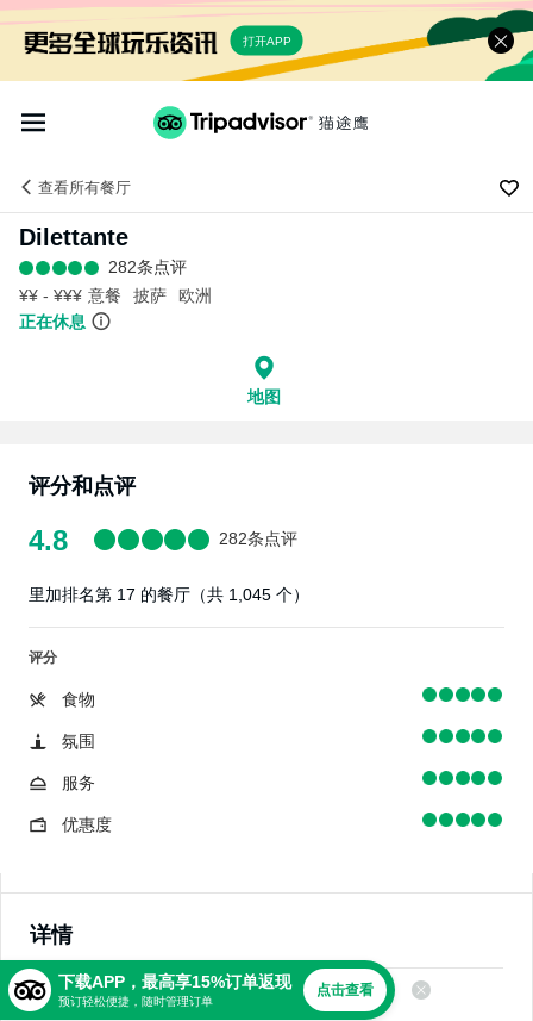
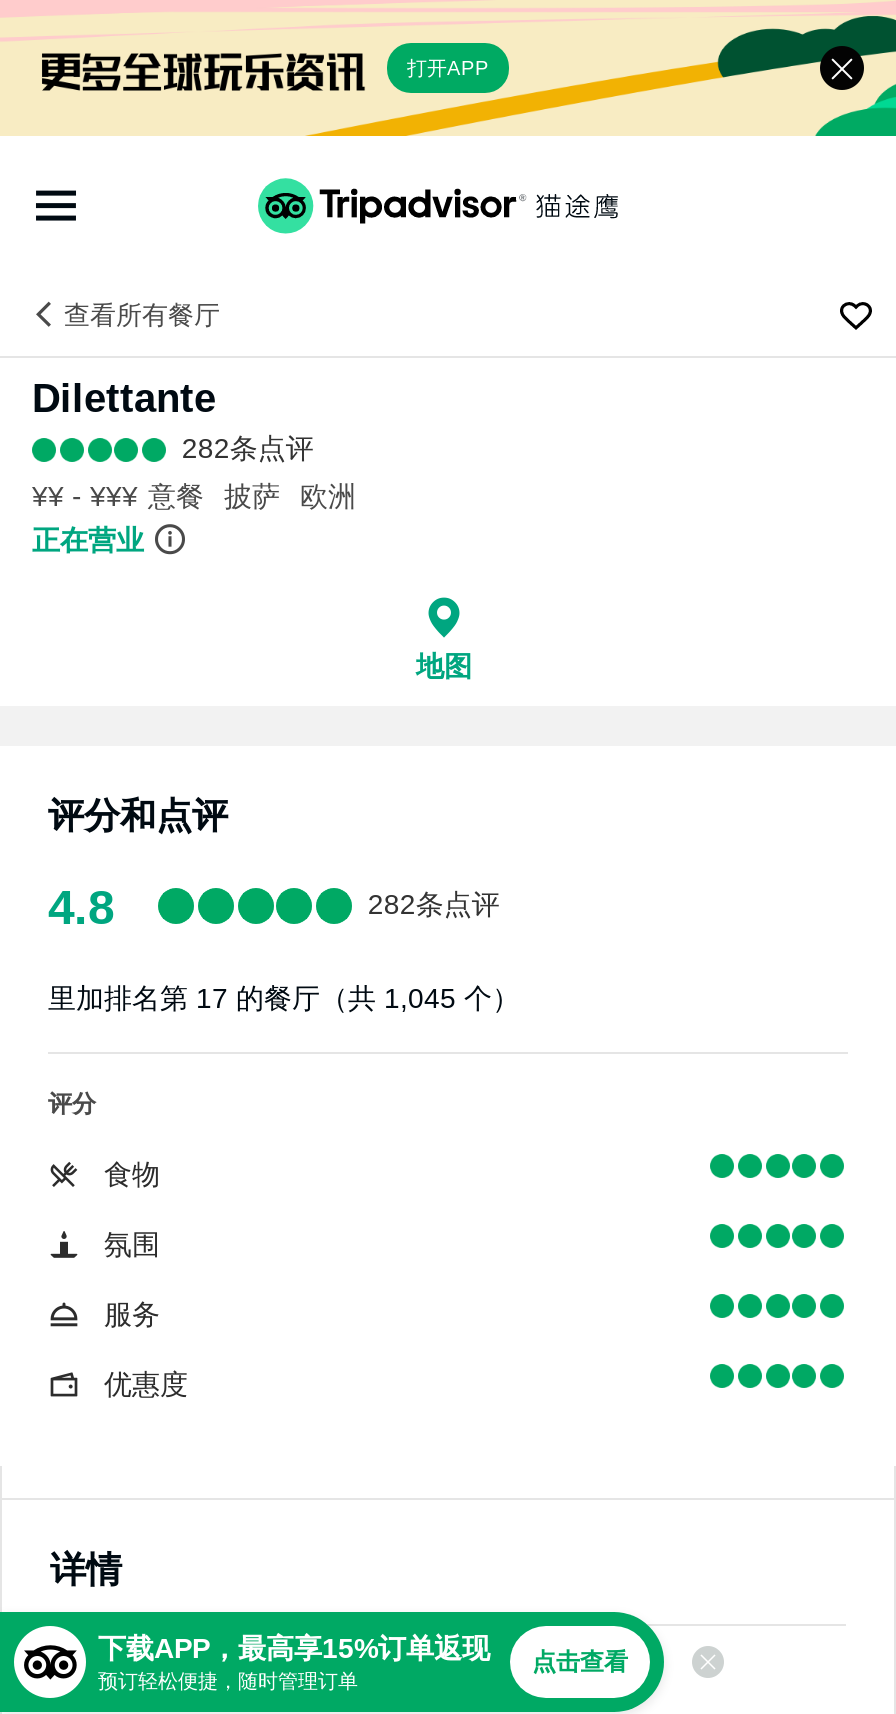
- 正在休息
+ 正在营业
